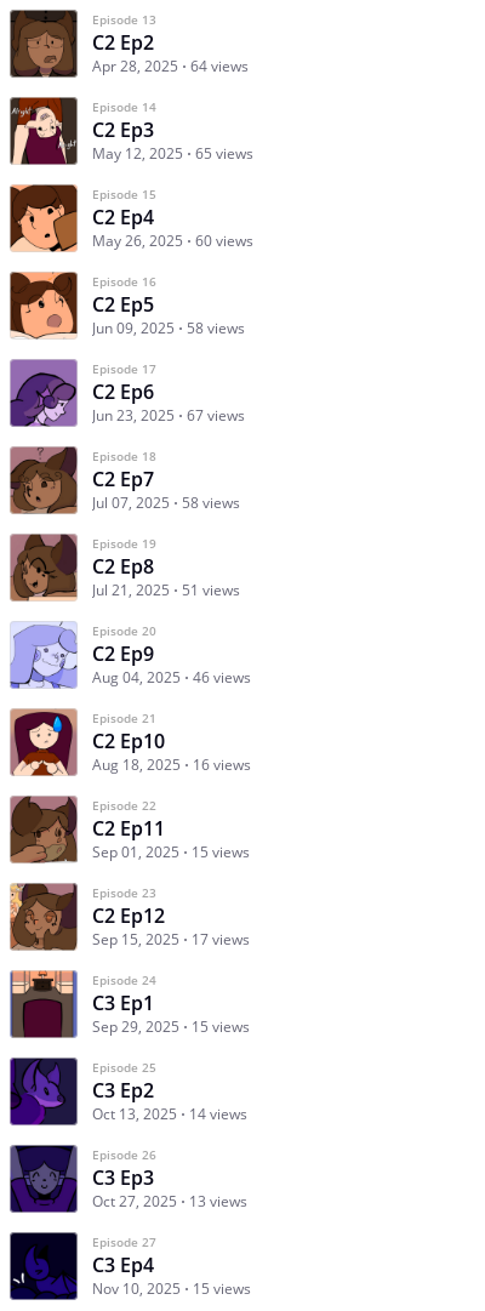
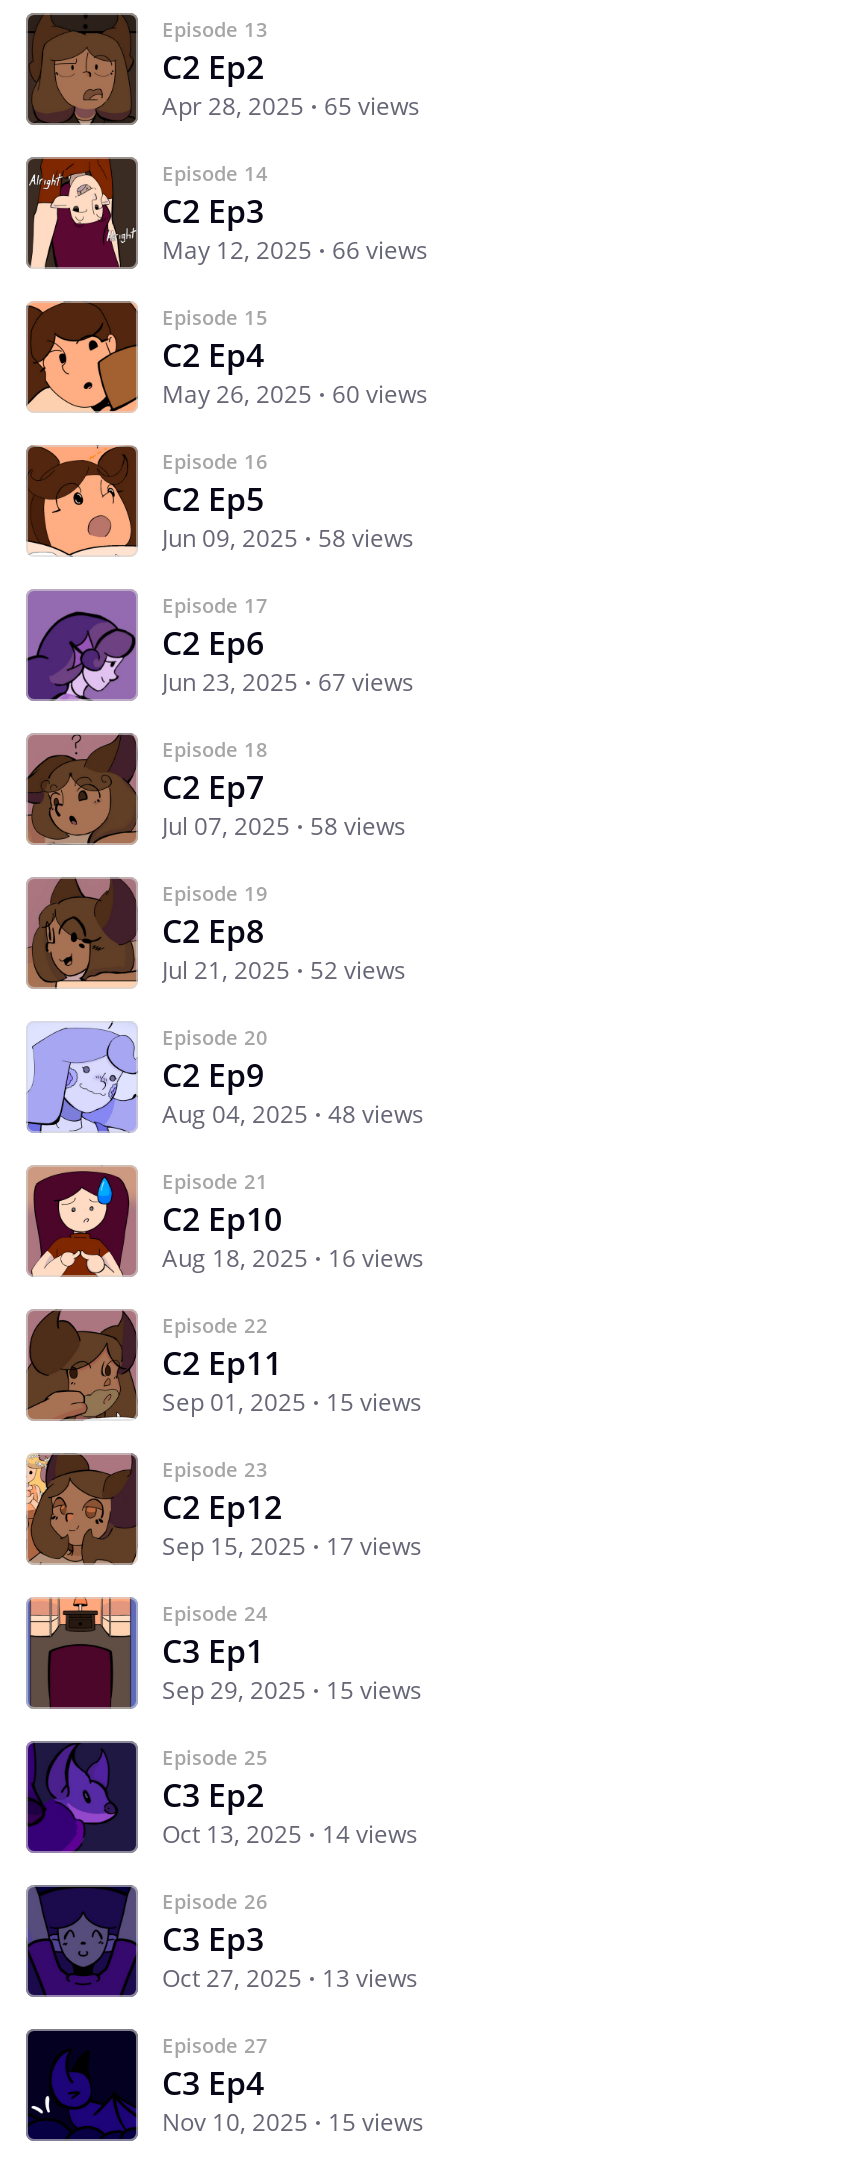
- Apr 28, 2025 64 views
+ Apr 28, 2025 65 views

- May 12, 2025 65 views
+ May 12, 2025 66 views

- Jul 21, 2025 51 views
+ Jul 21, 2025 52 views

- Aug 04, 2025 46 views
+ Aug 04, 2025 48 views
